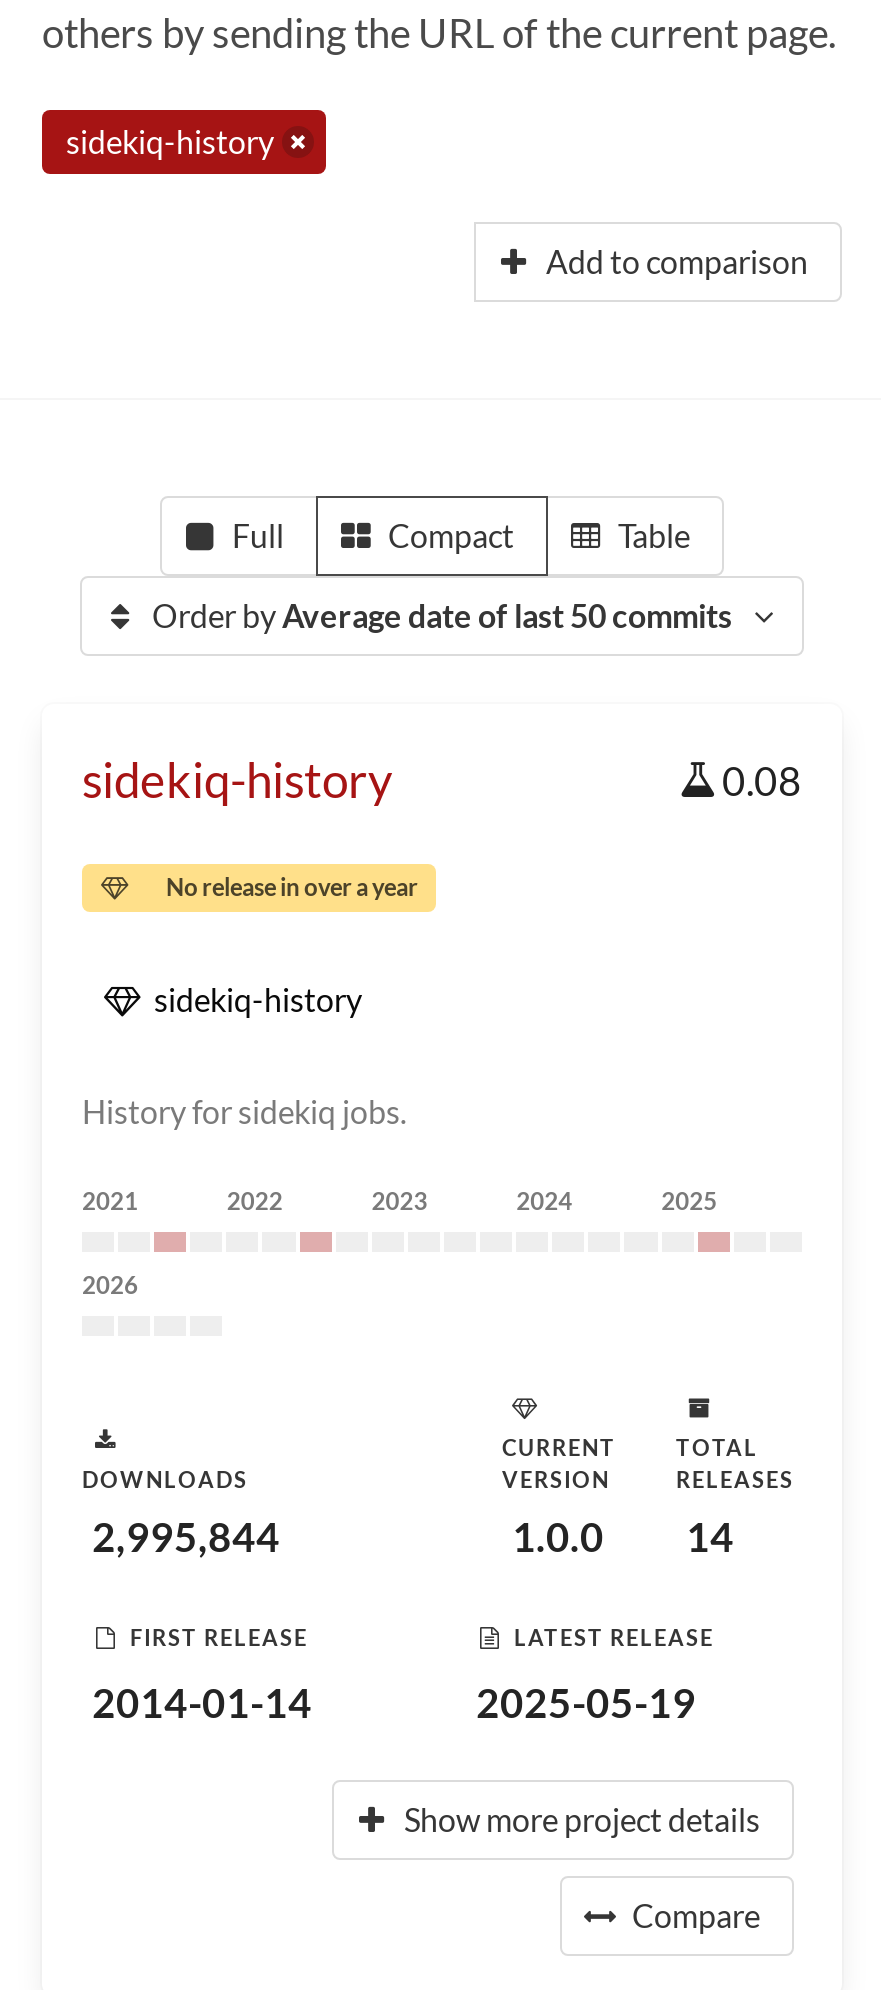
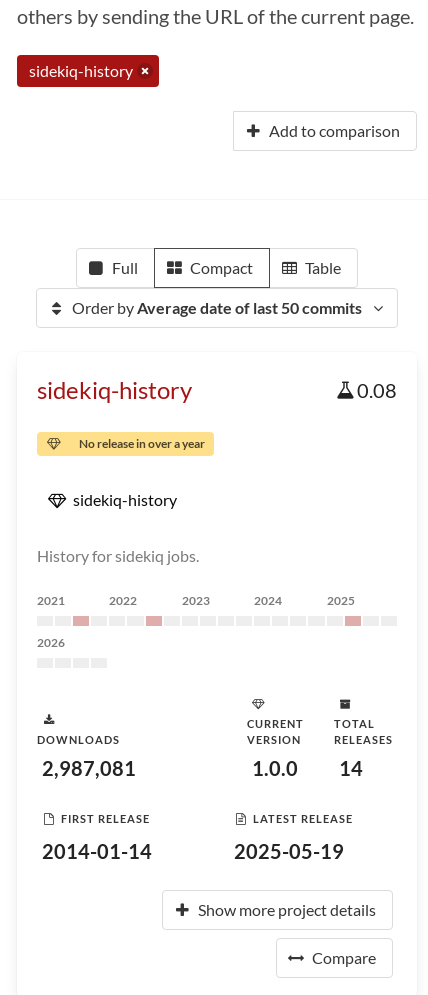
- 2,995,844
+ 2,987,081
